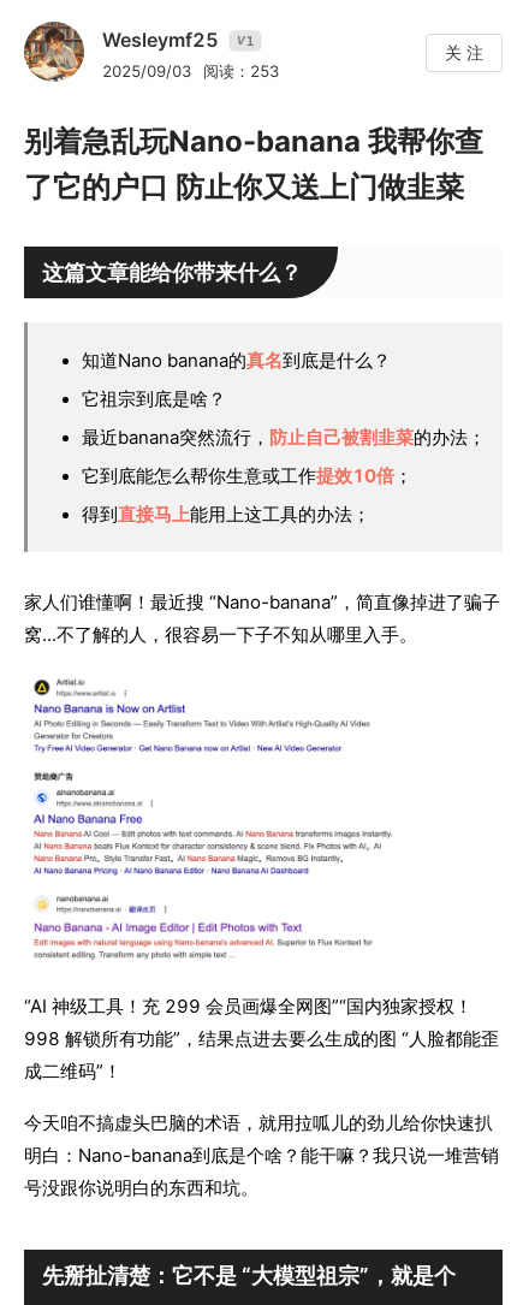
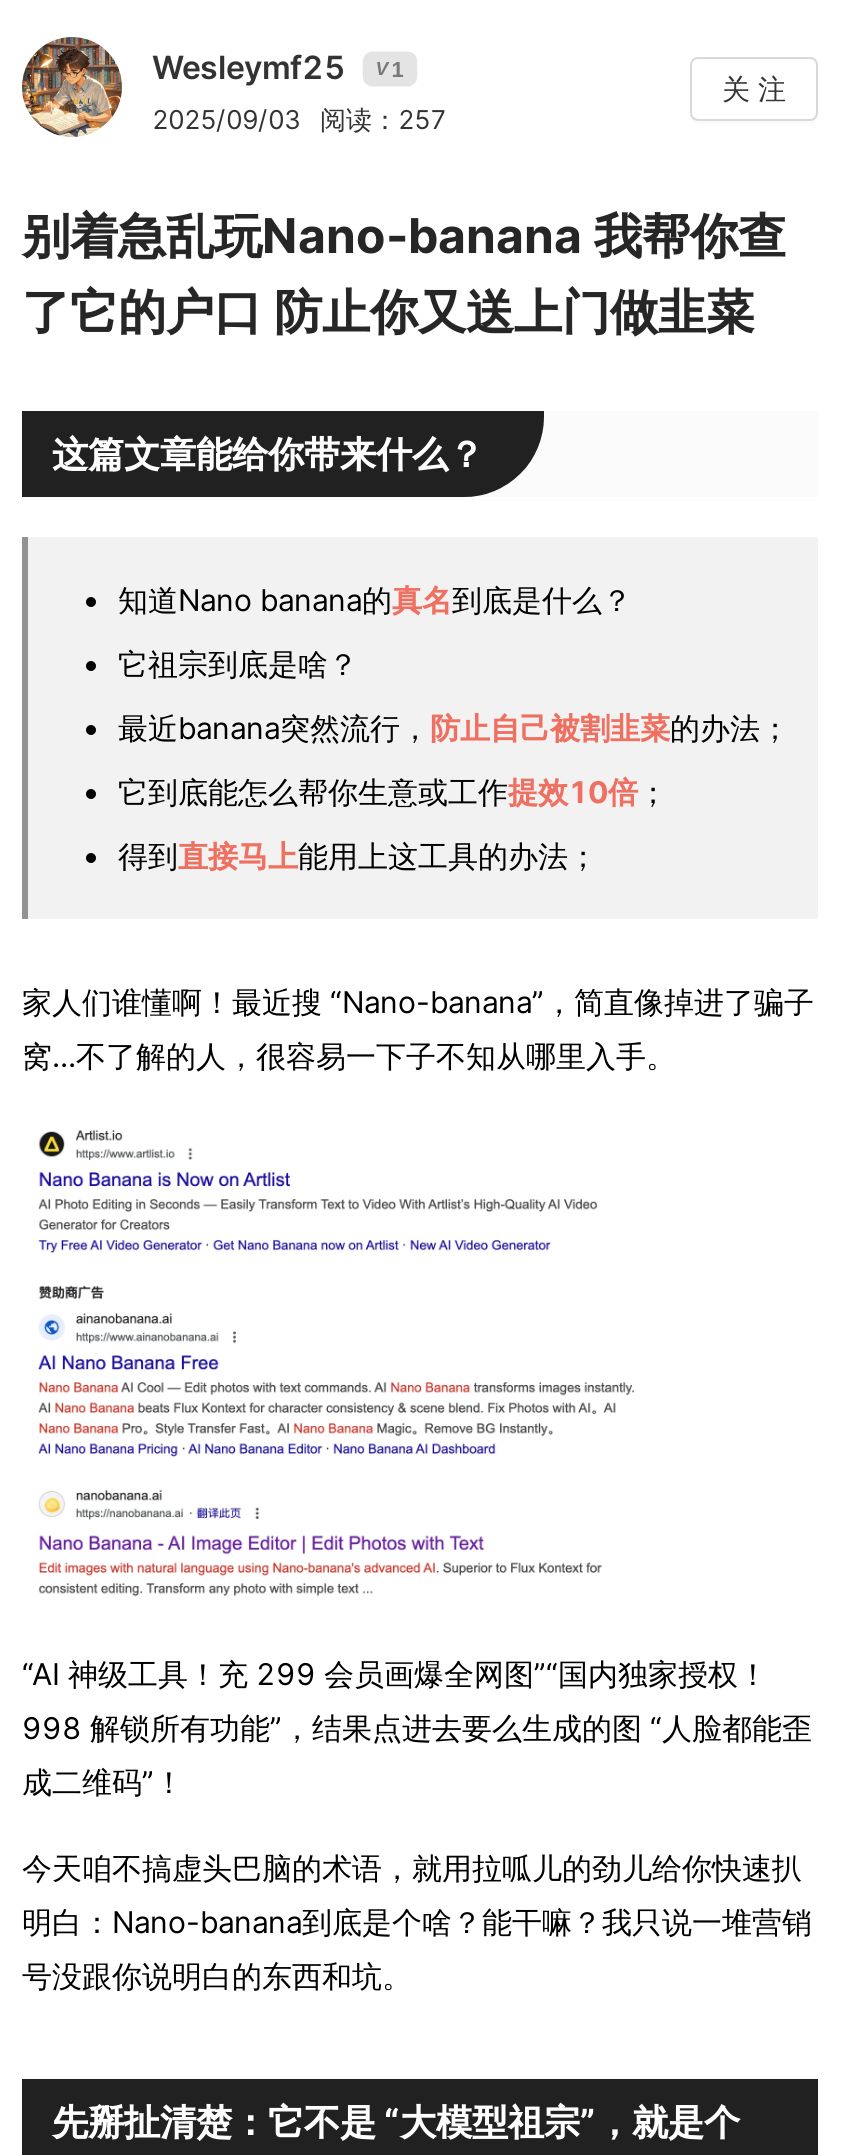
- 2025/09/03 阅读：253
+ 2025/09/03 阅读：257
